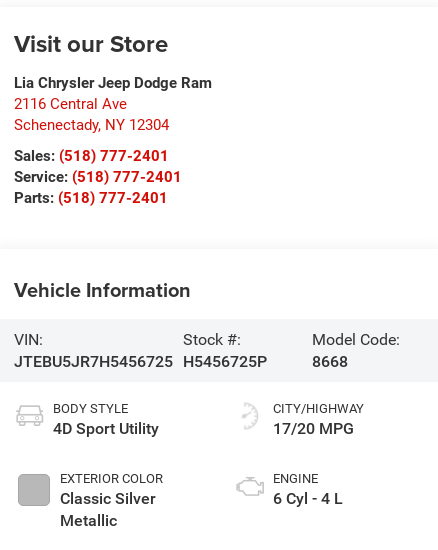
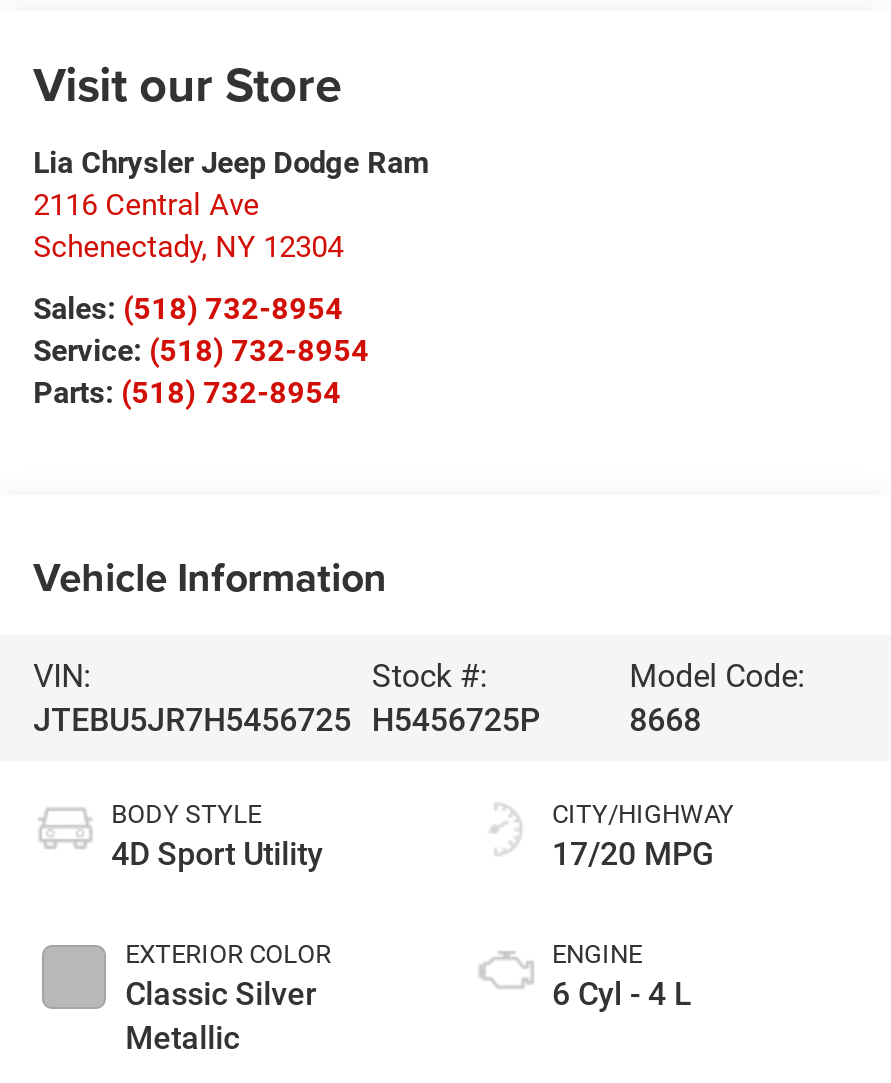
- Sales: (518) 777-2401
+ Sales: (518) 732-8954

- Service: (518) 777-2401
+ Service: (518) 732-8954

- Parts: (518) 777-2401
+ Parts: (518) 732-8954
